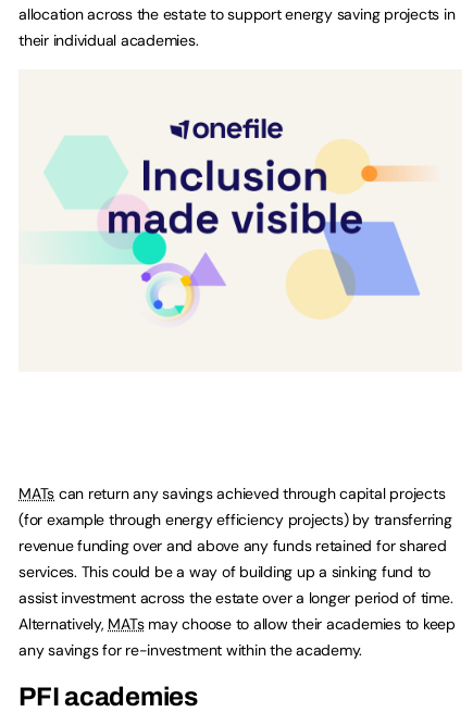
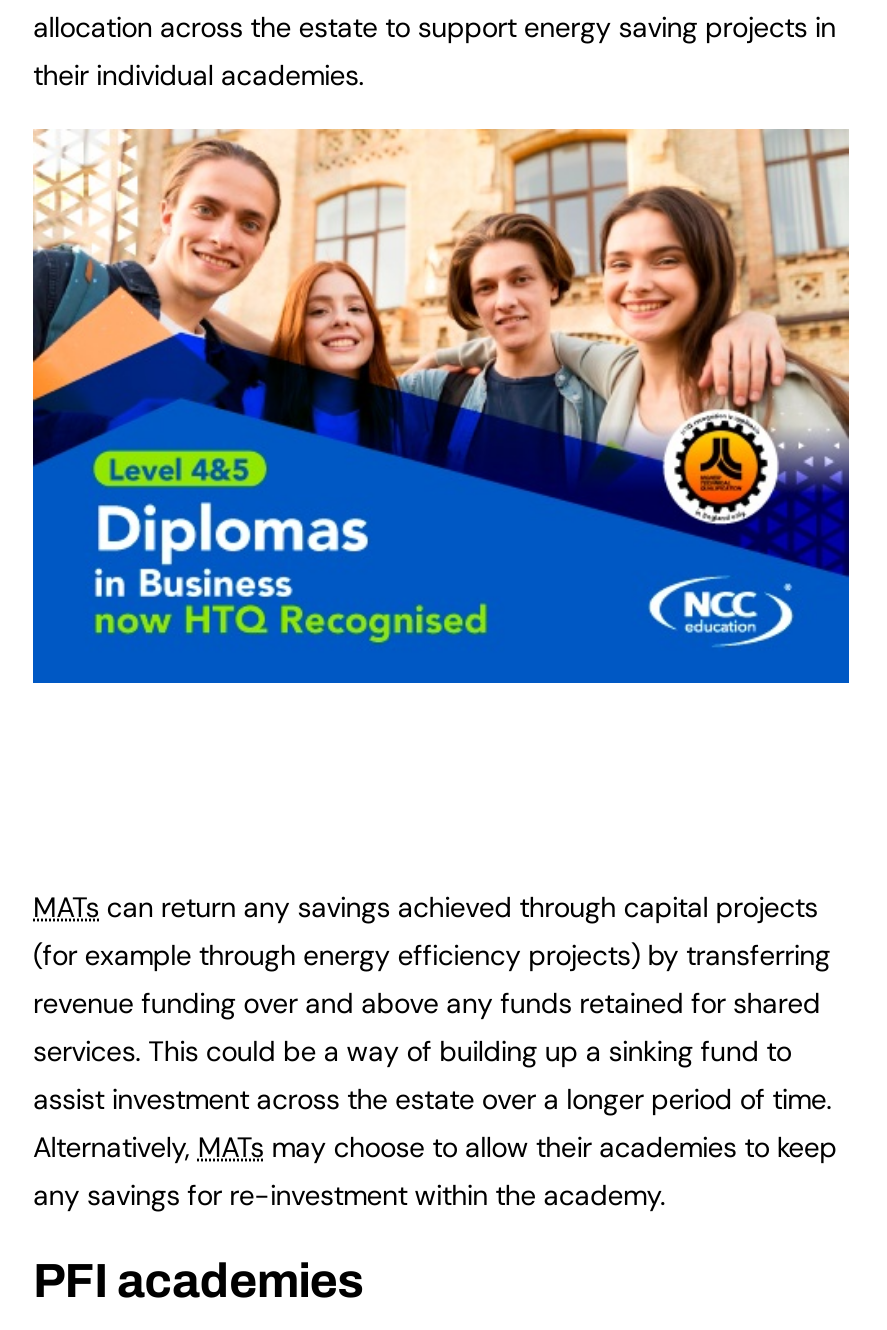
- [image]
+ [image]
